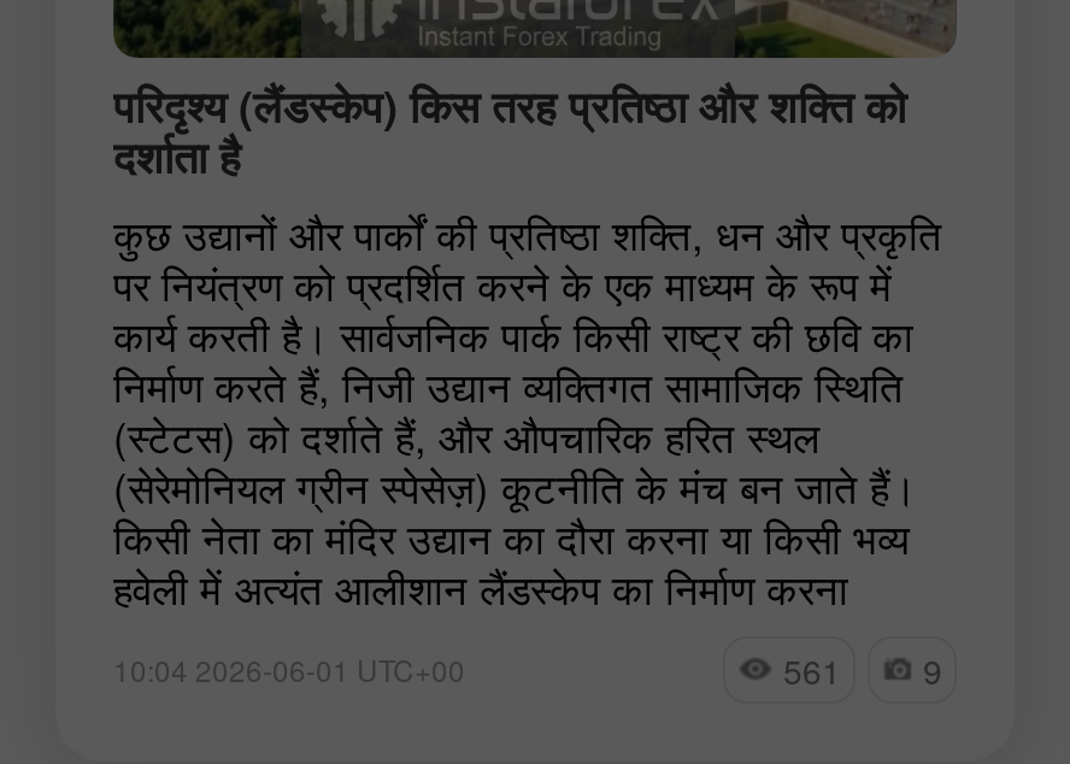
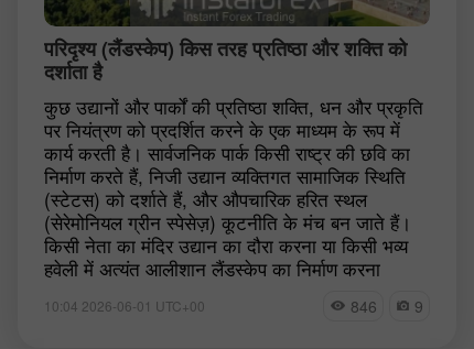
- 561 9
+ 846 9
